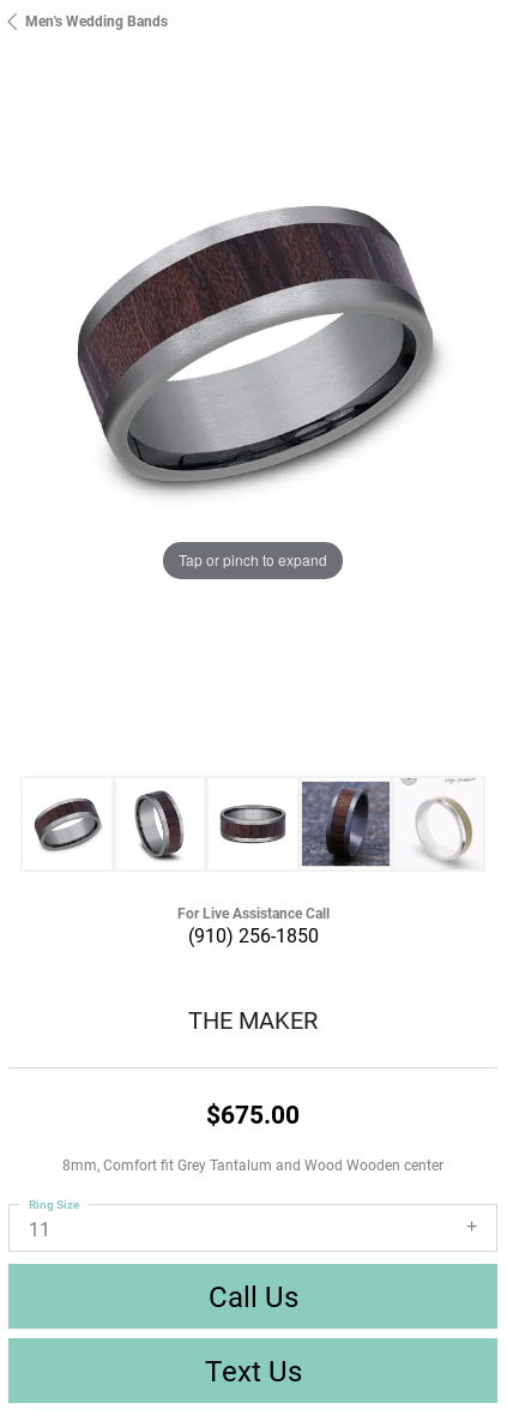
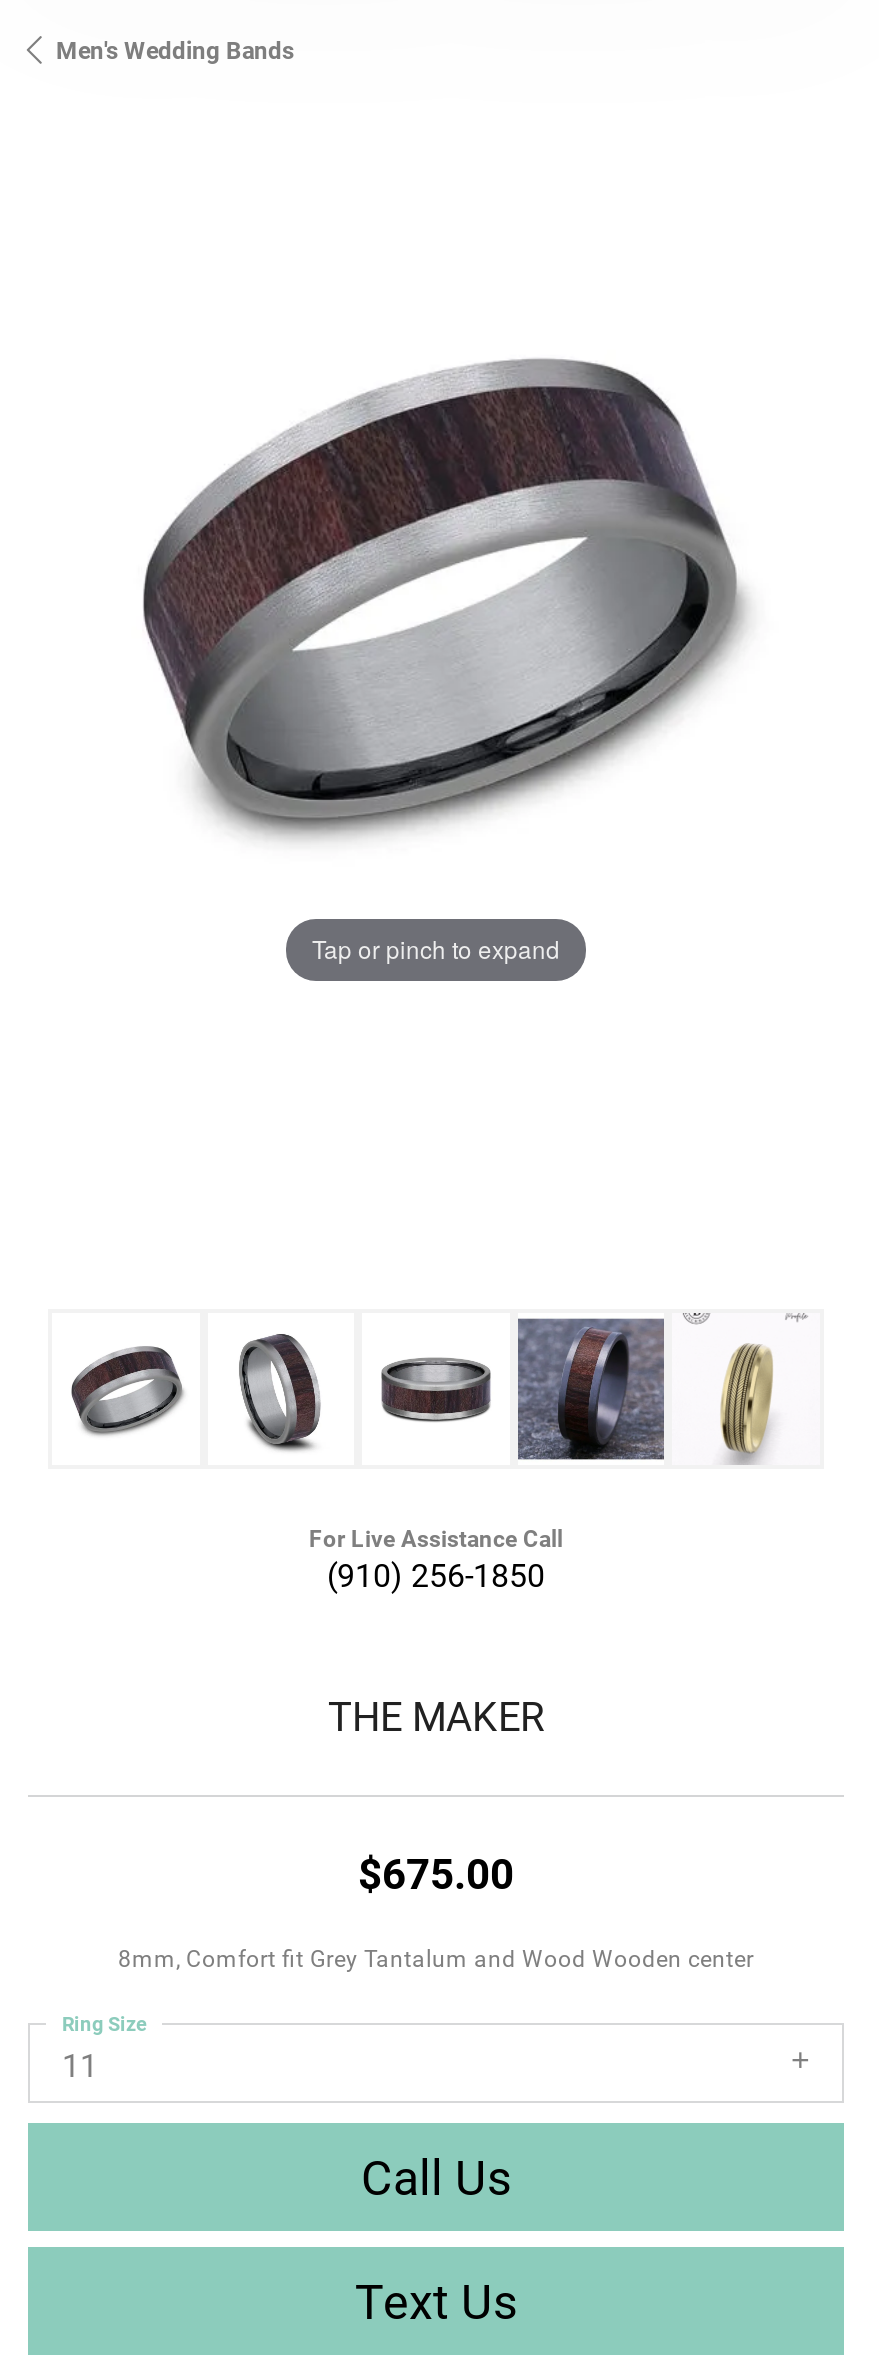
- [image]
+ [image]
